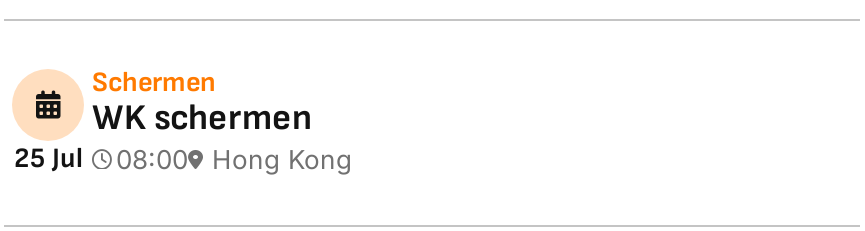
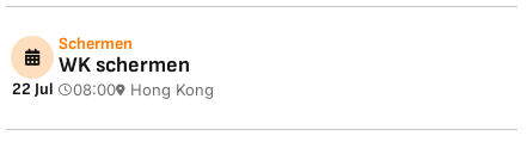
- 25 Jul 08:00 Hong Kong
+ 22 Jul 08:00 Hong Kong
